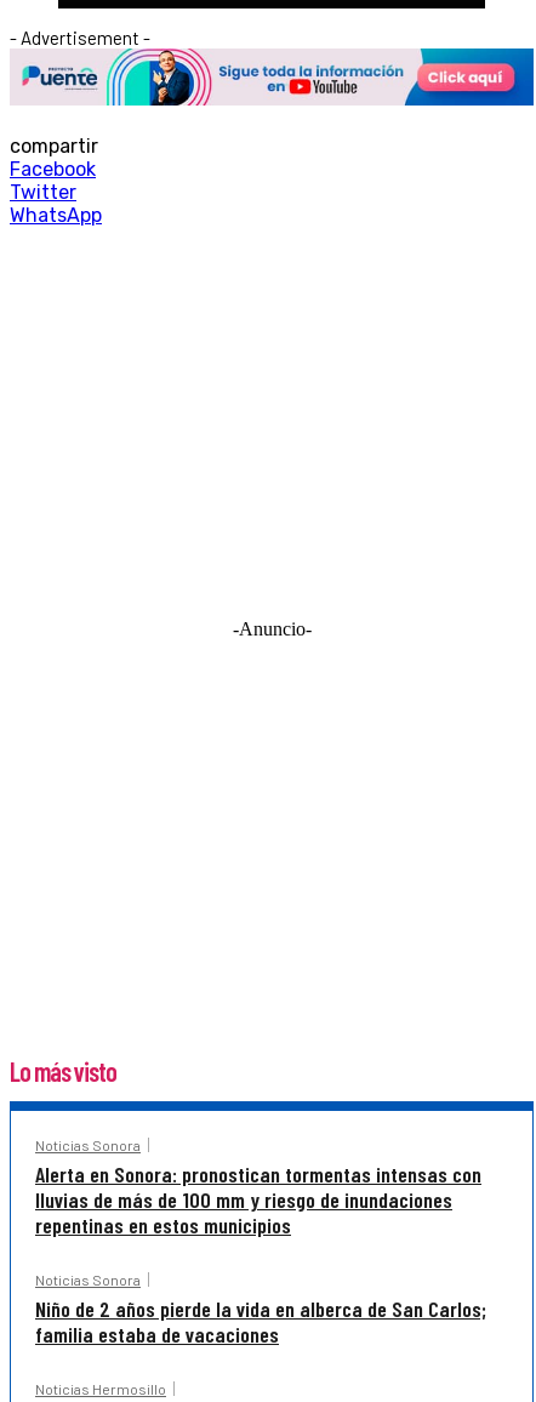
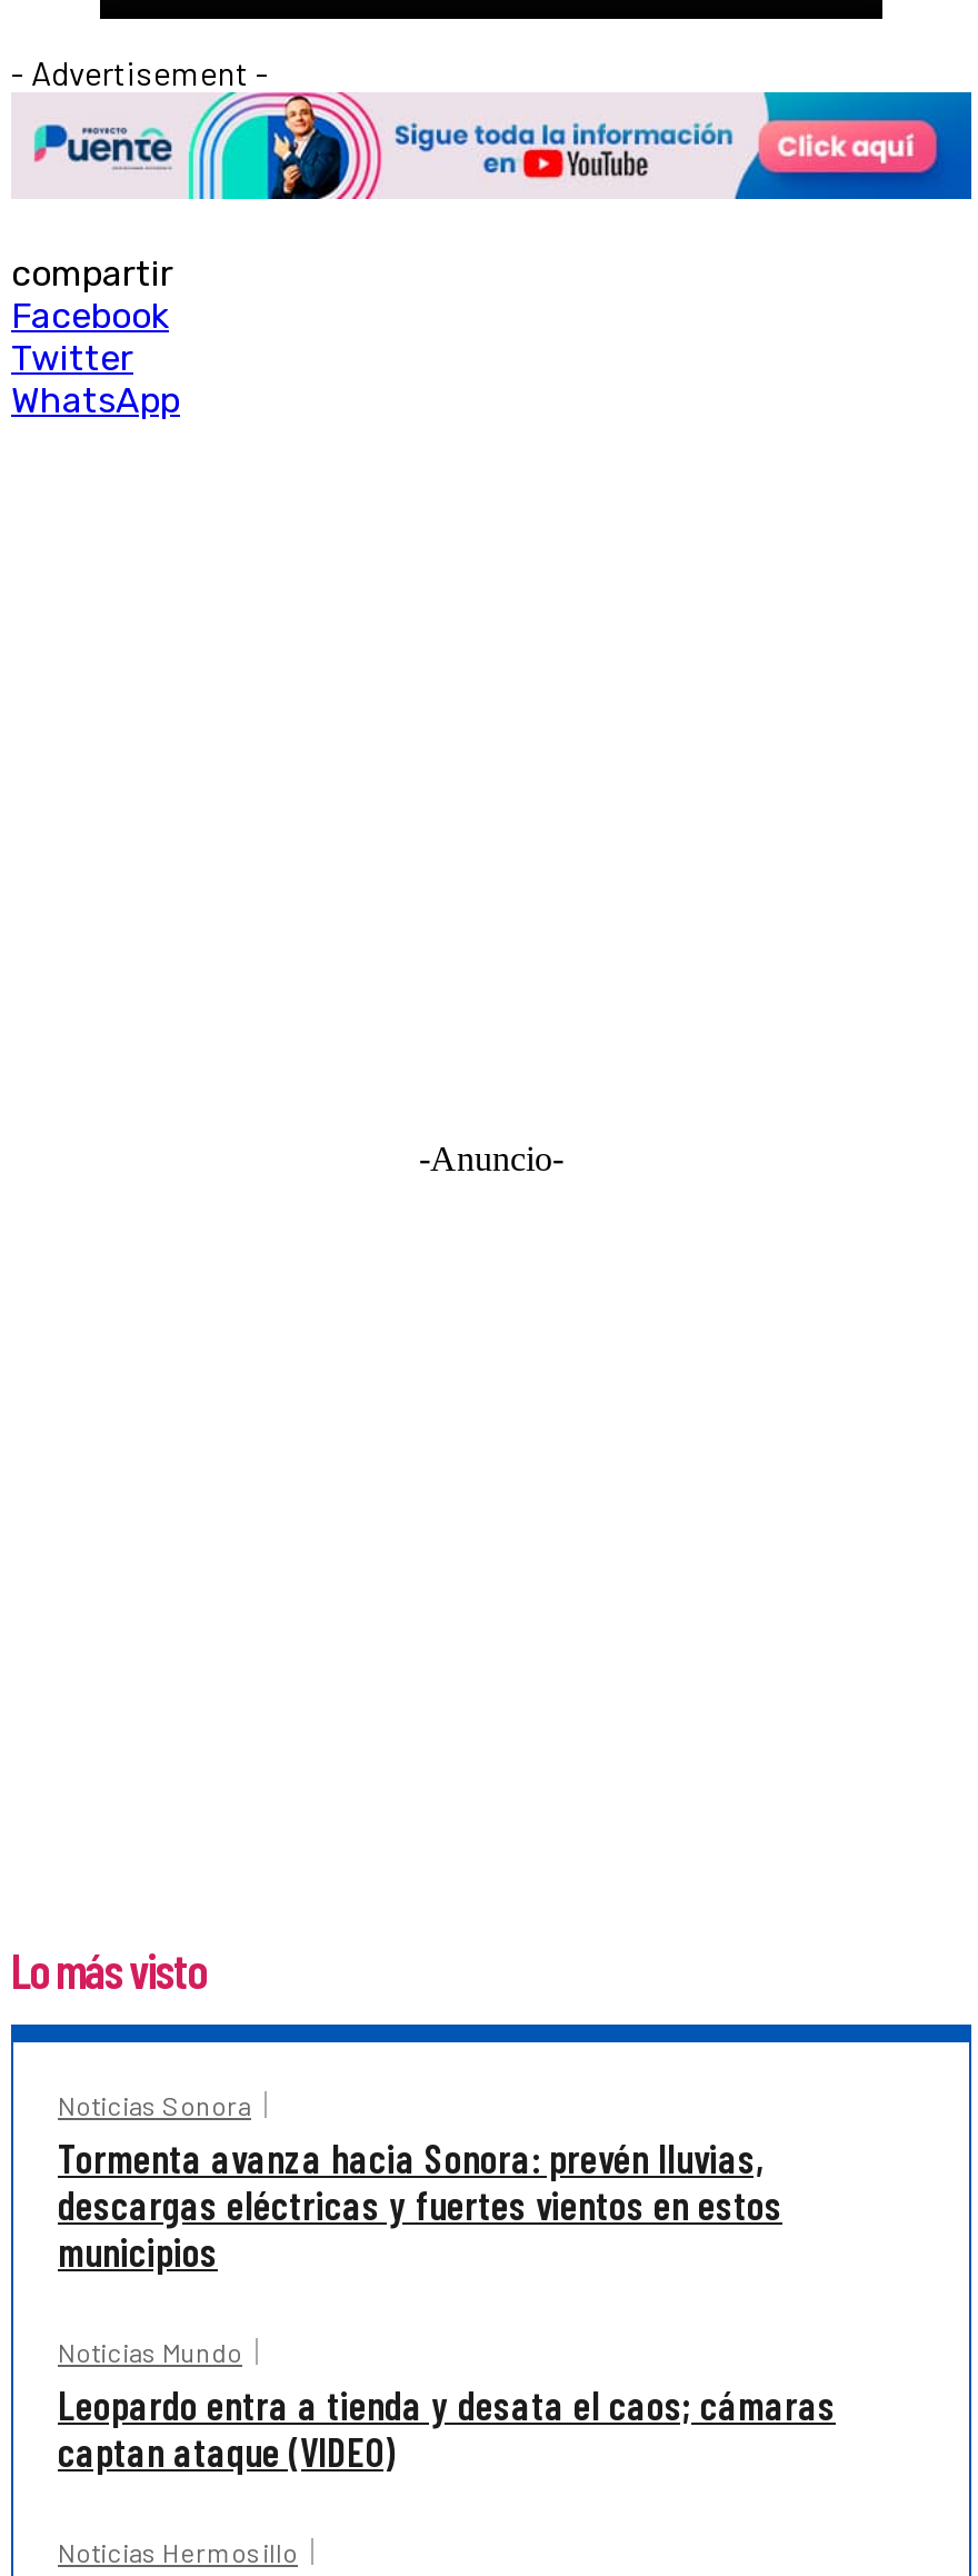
- Alerta en Sonora: pronostican tormentas intensas con
- lluvias de más de 100 mm y riesgo de inundaciones
- repentinas en estos municipios
+ Tormenta avanza hacia Sonora: prevén lluvias,
+ descargas eléctricas y fuertes vientos en estos
+ municipios

- Noticias Sonora
- Niño de 2 años pierde la vida en alberca de San Carlos;
- familia estaba de vacaciones
+ Noticias Mundo
+ Leopardo entra a tienda y desata el caos; cámaras
+ captan ataque (VIDEO)
